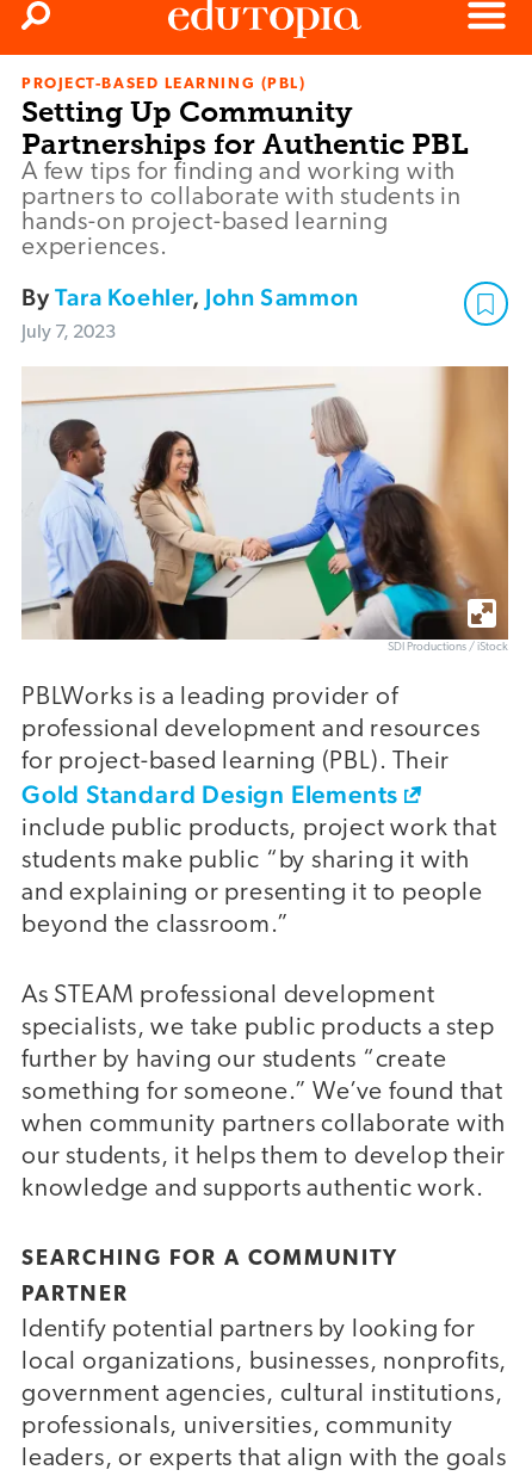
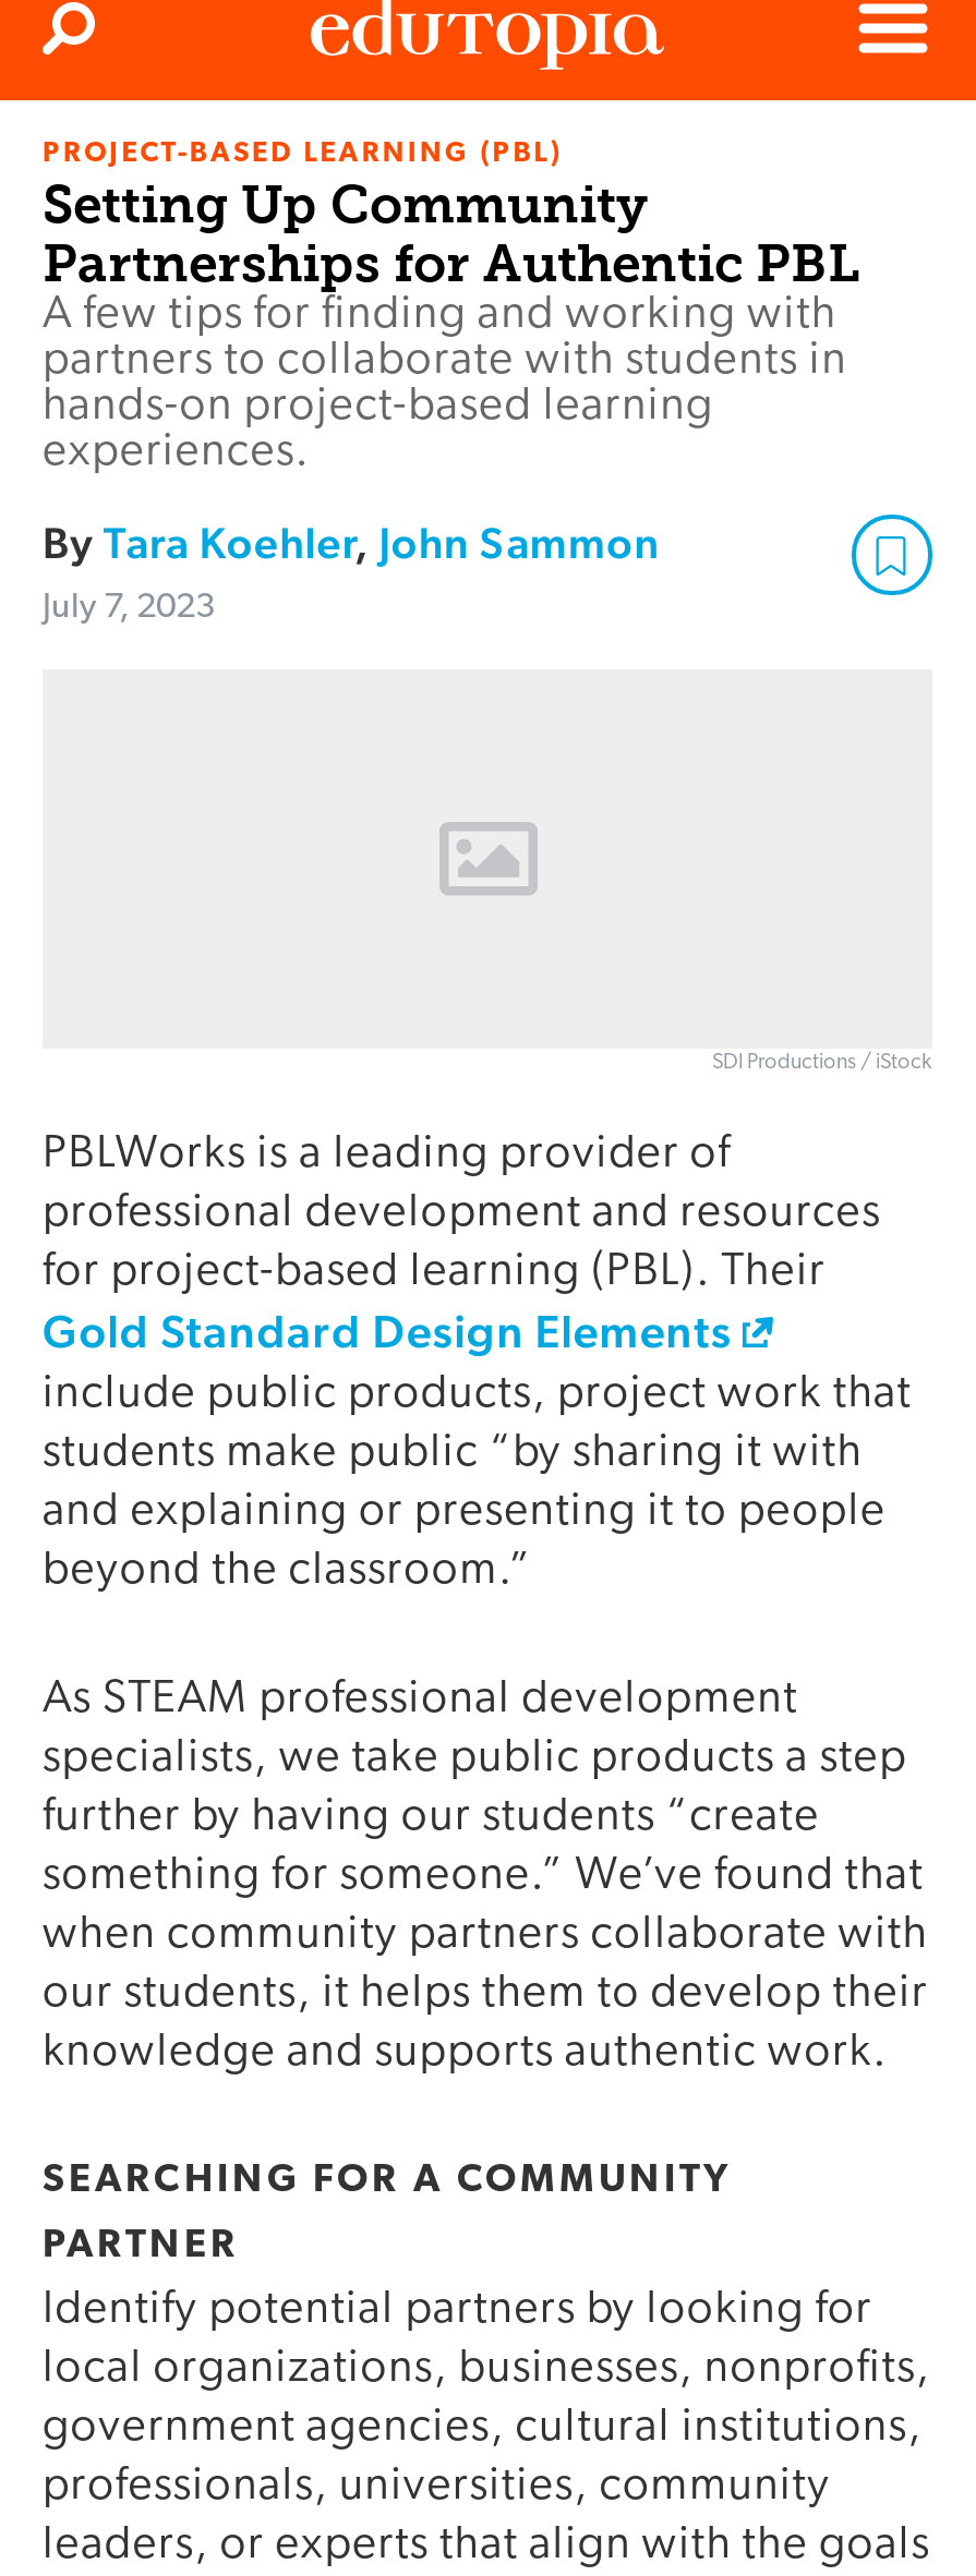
- [image]
